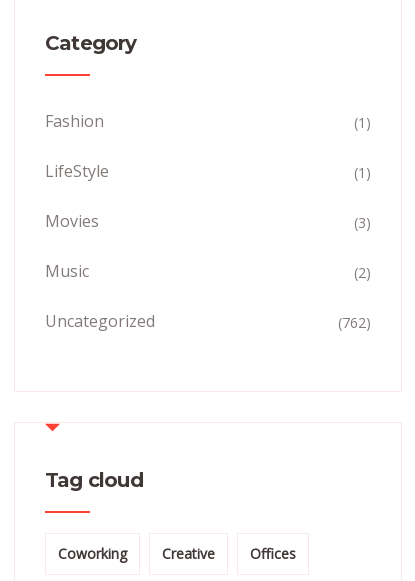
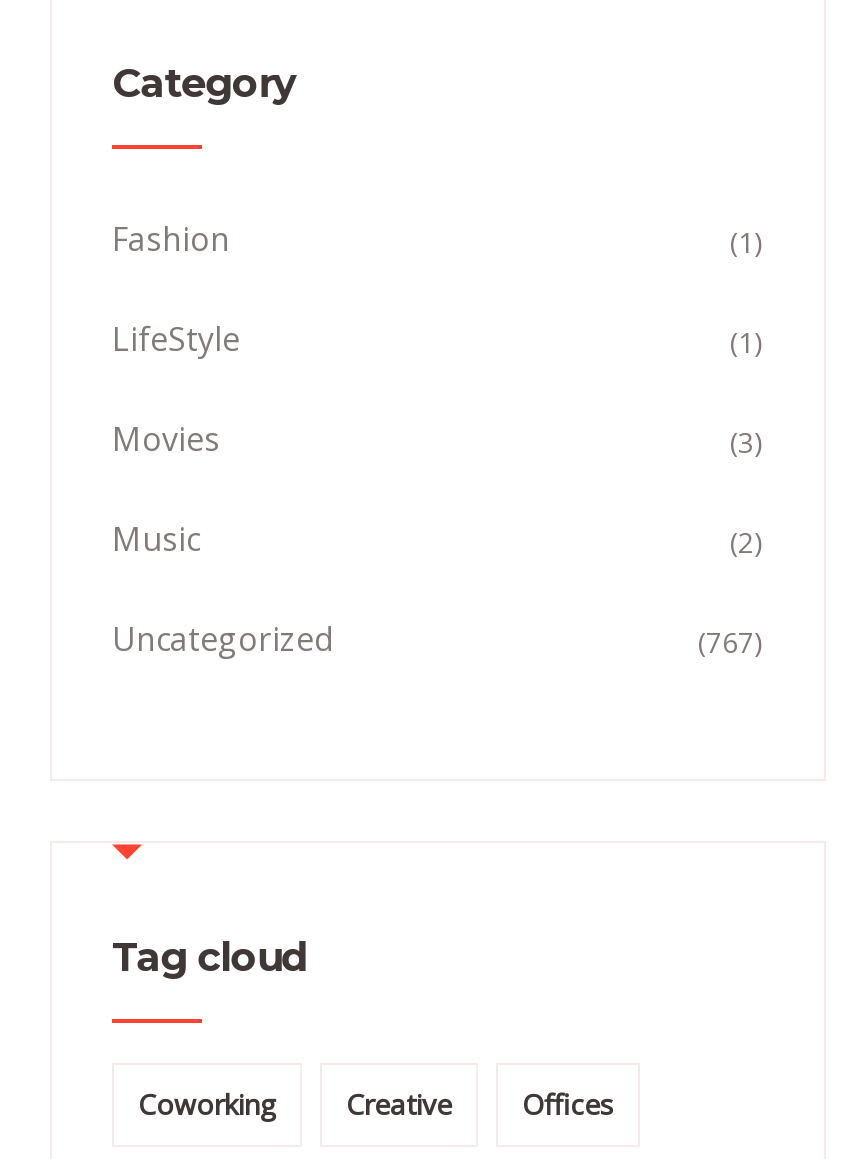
- (762)
+ (767)
